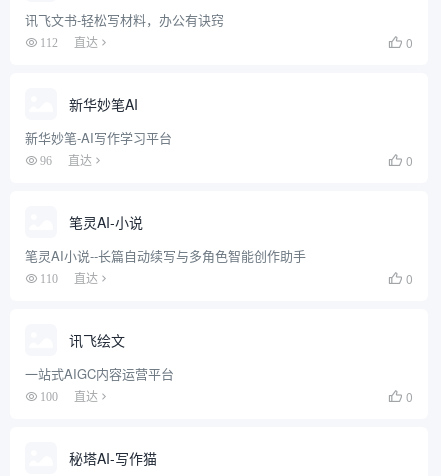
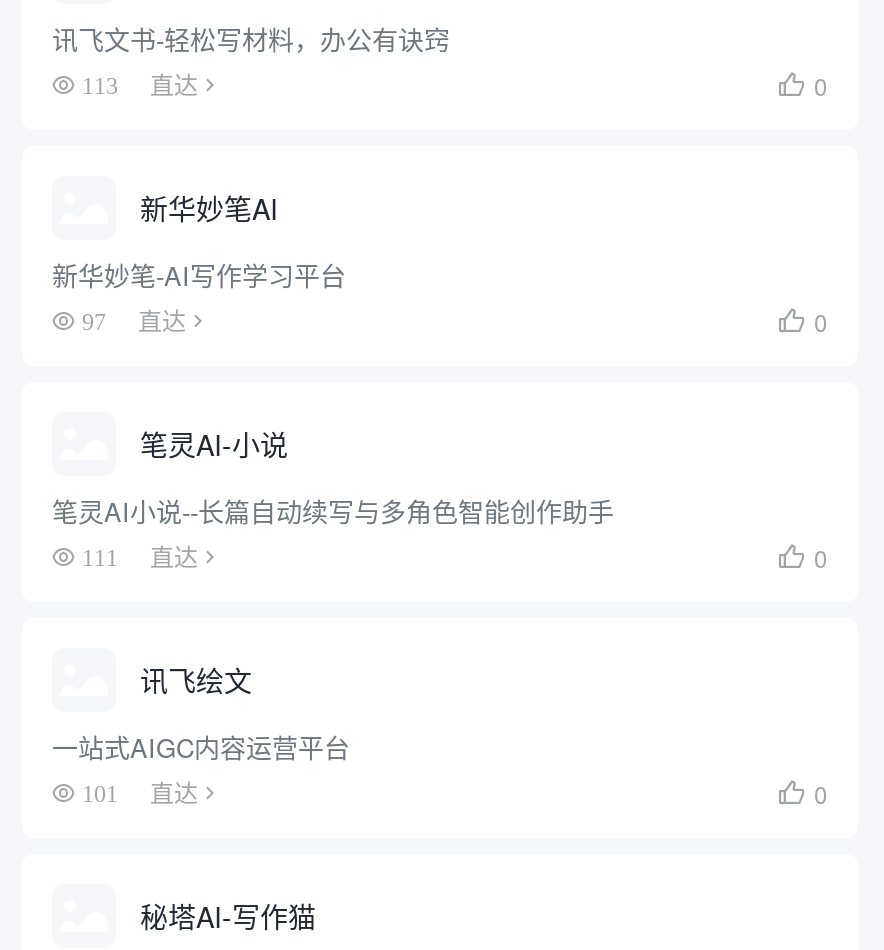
- 112 直达
+ 113 直达

- 96 直达
+ 97 直达

- 110 直达
+ 111 直达

- 100 直达
+ 101 直达
